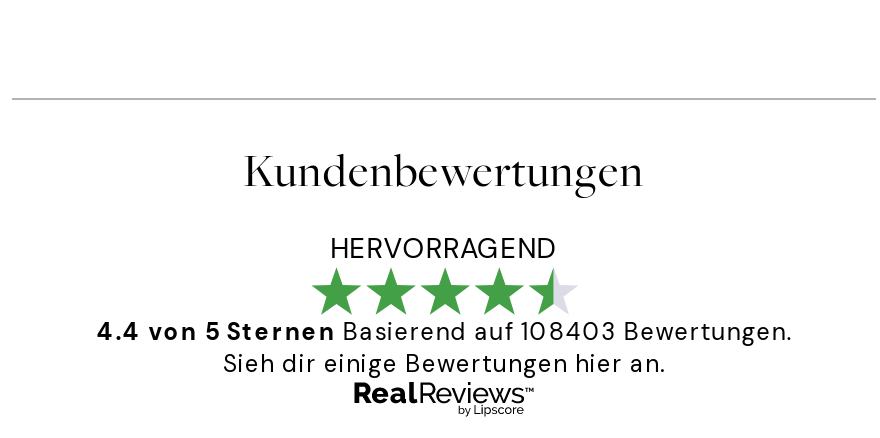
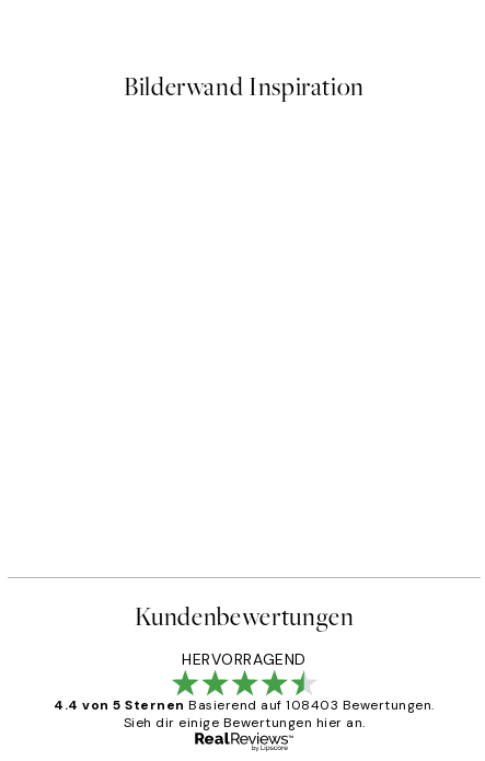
+ Bilderwand Inspiration
